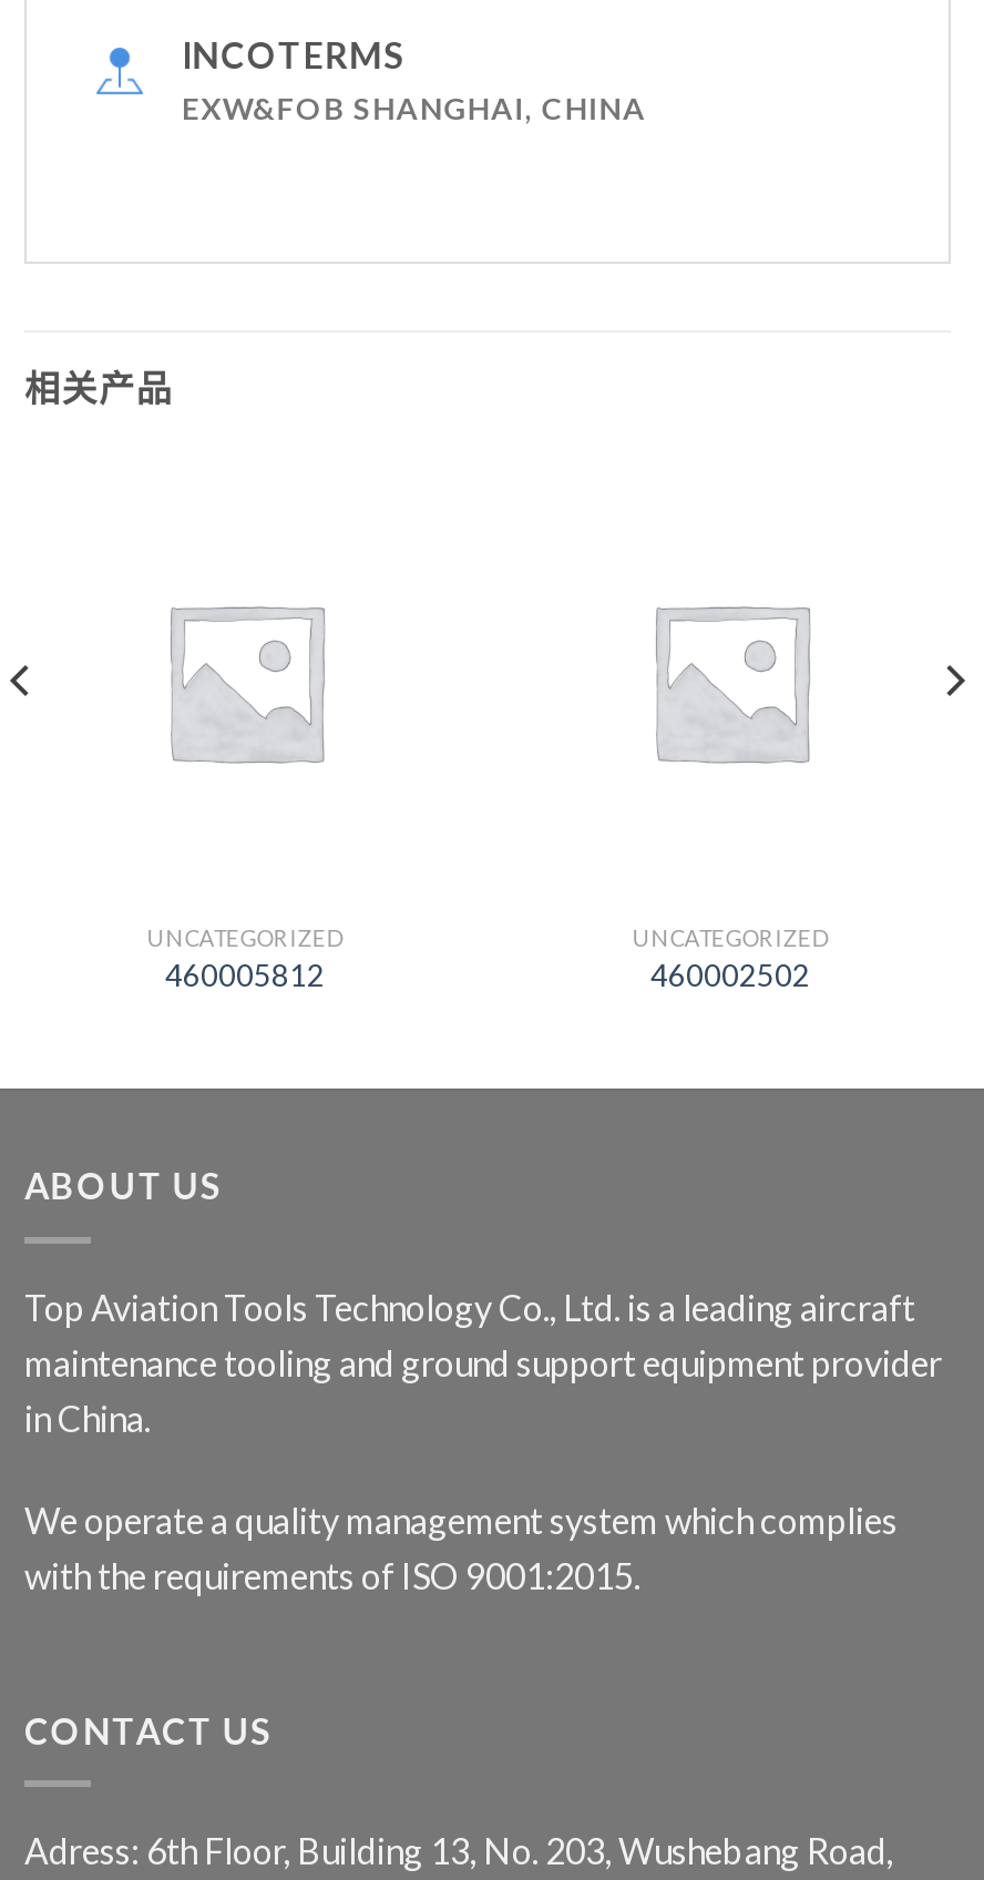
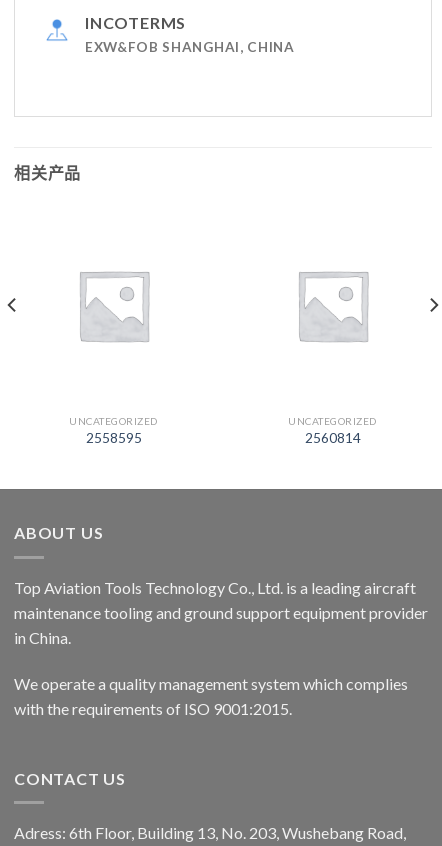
- 460005812
+ 2558595

- 460002502
+ 2560814
